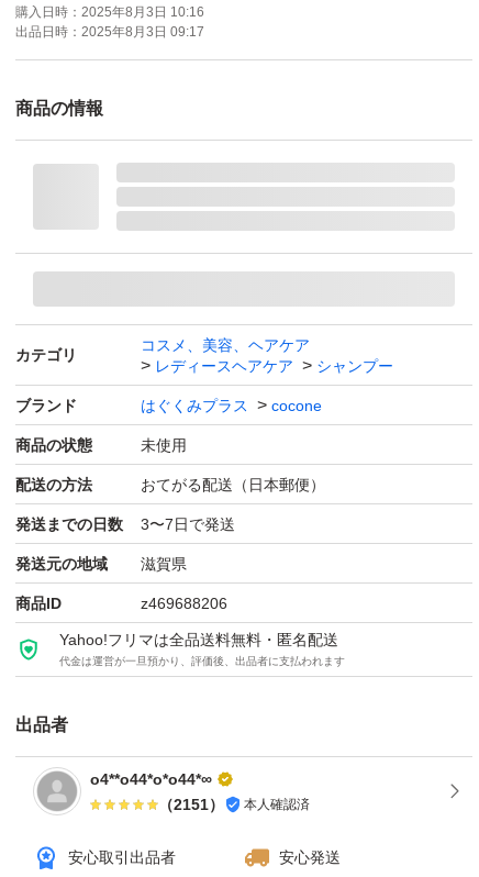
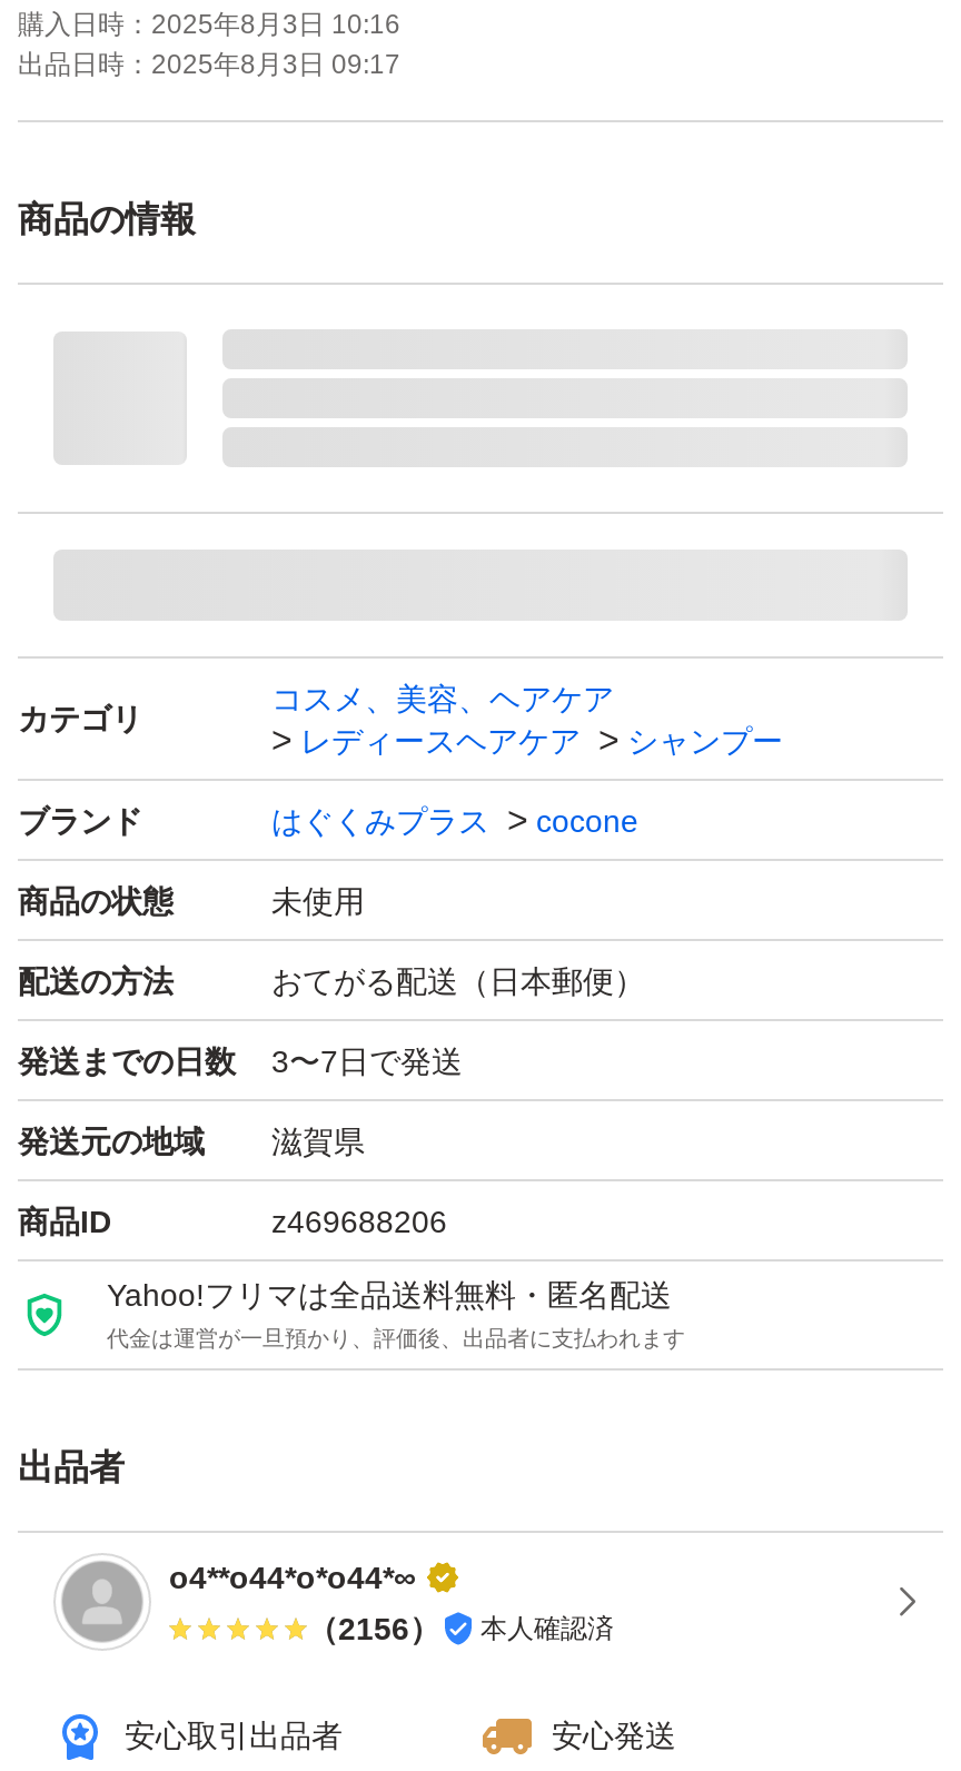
- （2151） 本人確認済
+ （2156） 本人確認済
